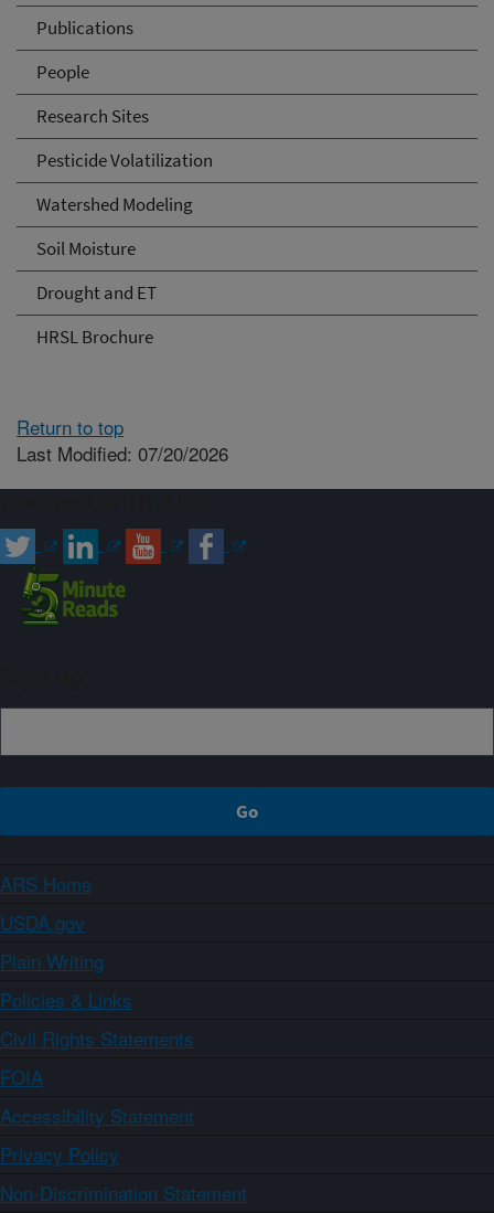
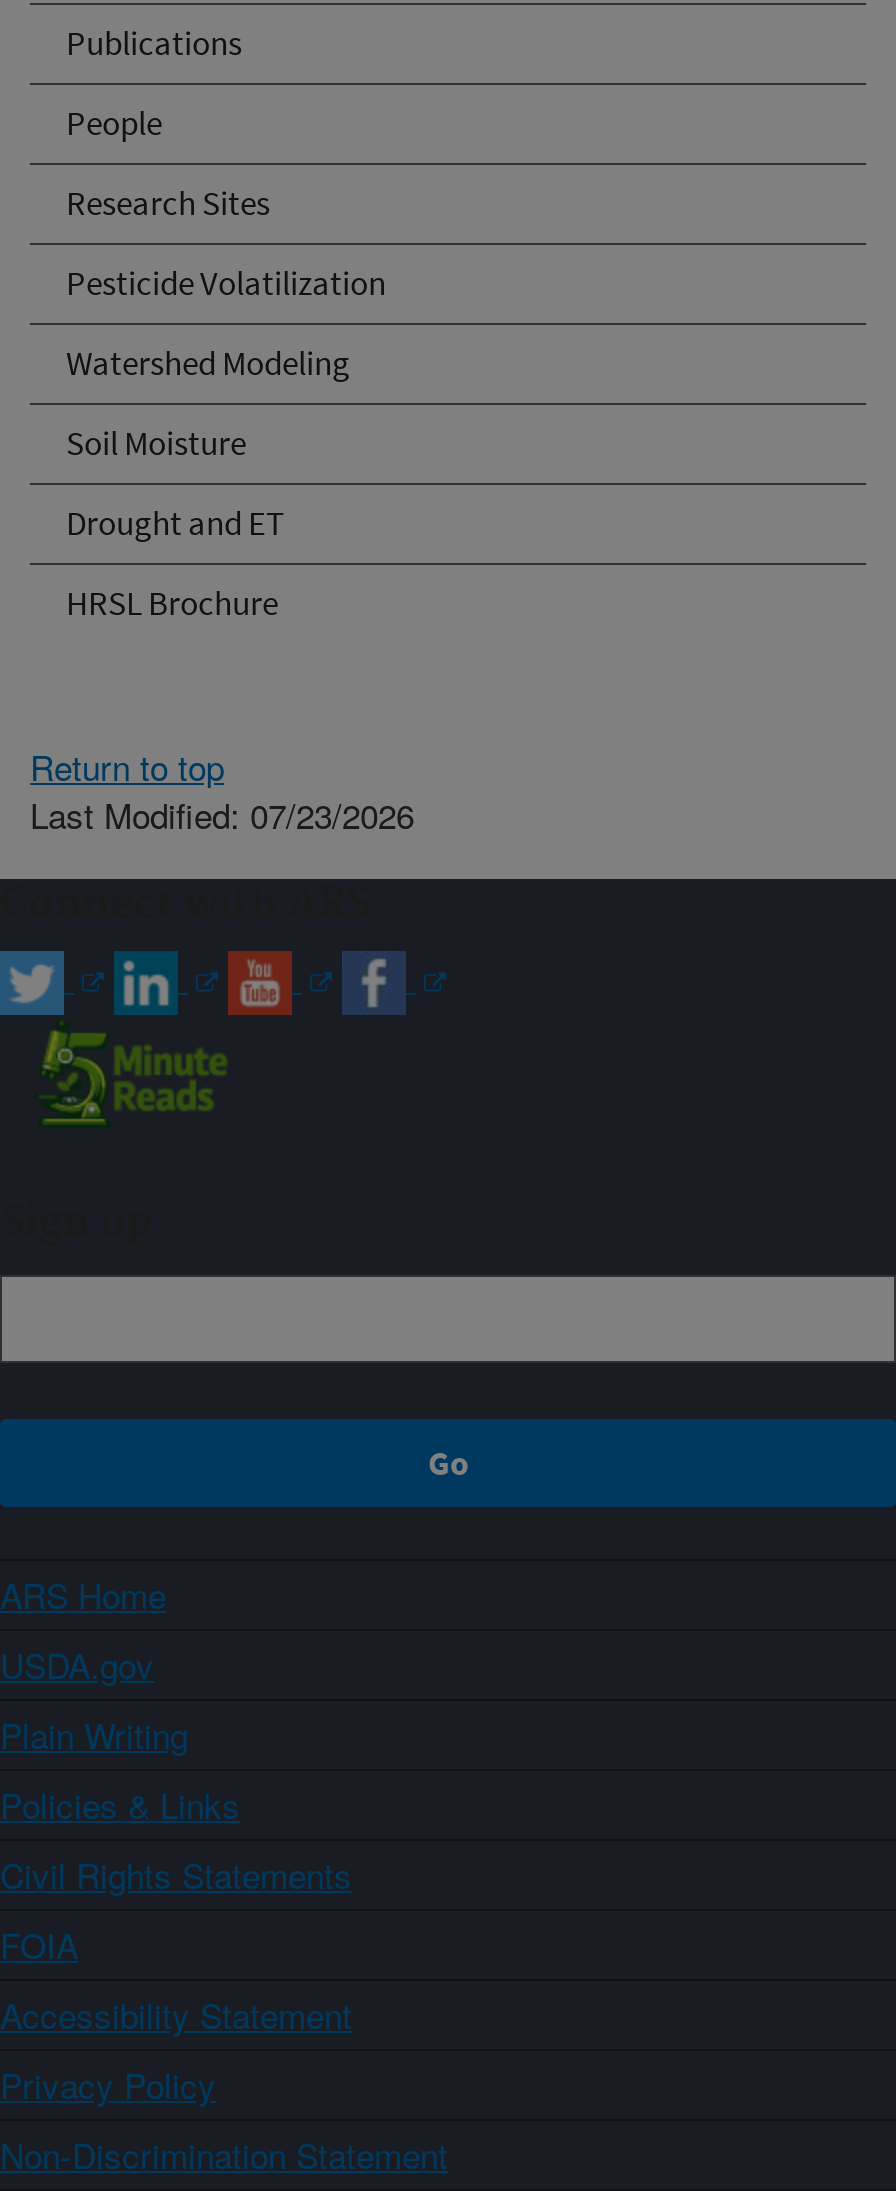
- Last Modified: 07/20/2026
+ Last Modified: 07/23/2026
